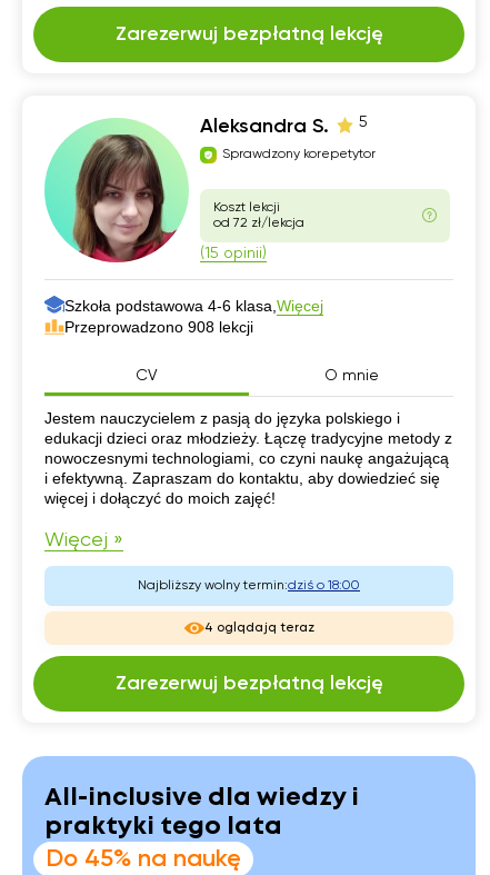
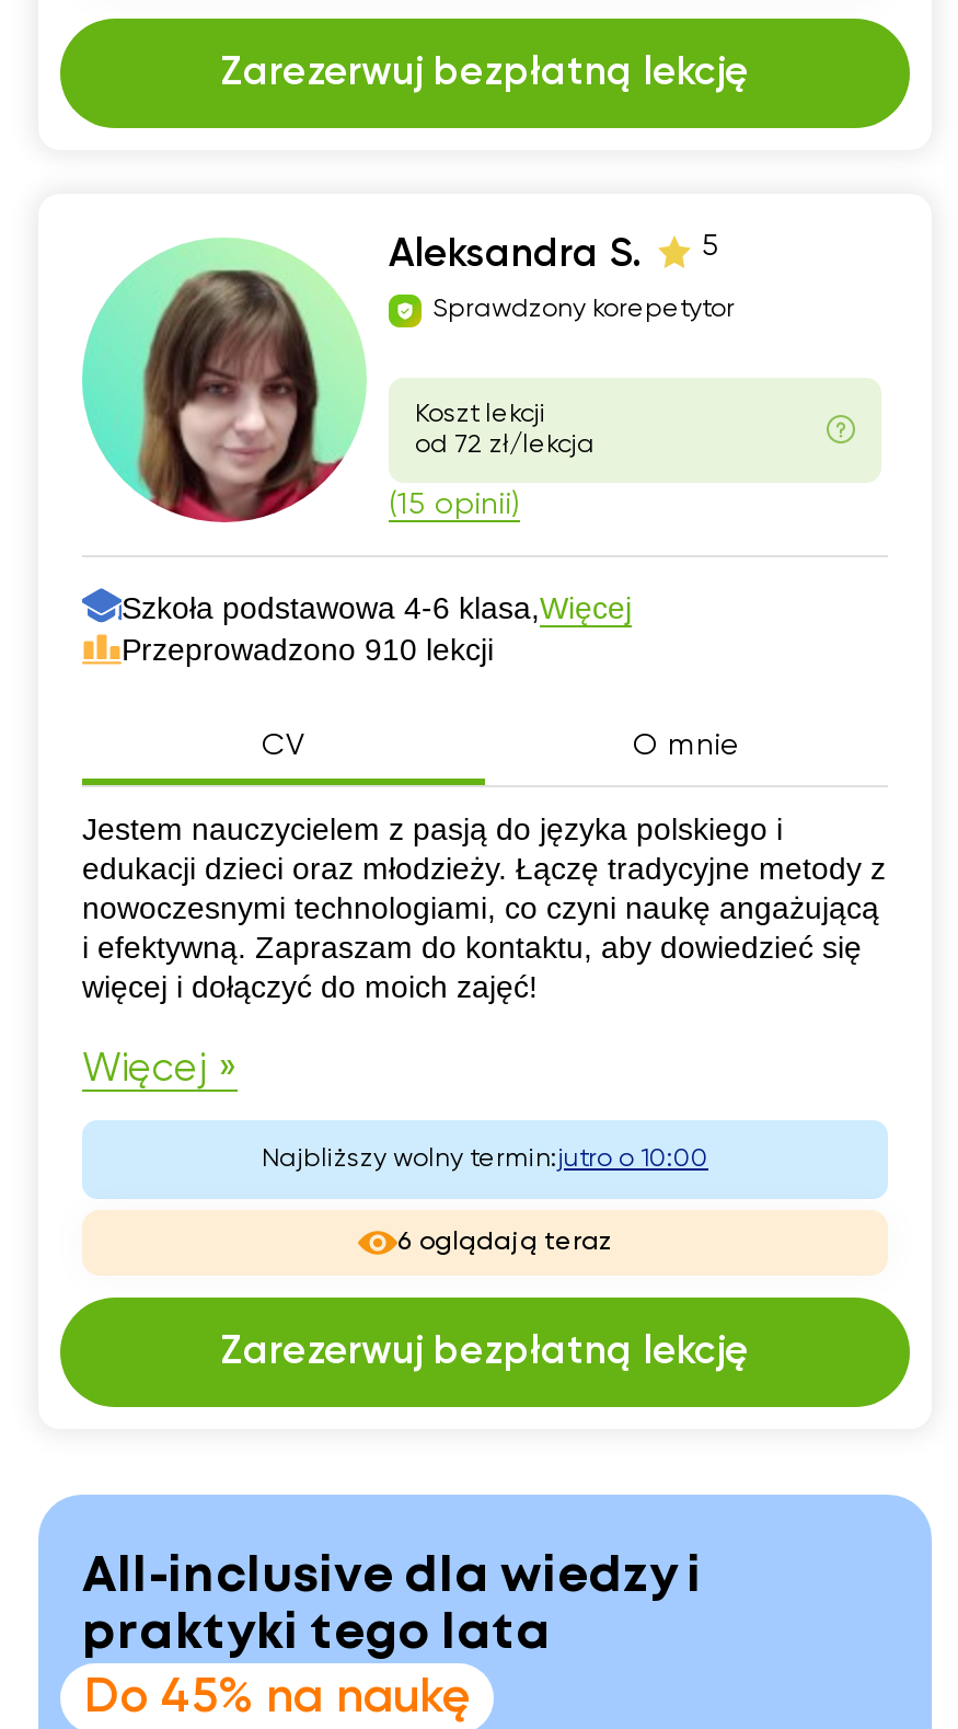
- Przeprowadzono 908 lekcji
+ Przeprowadzono 910 lekcji

- Najbliższy wolny termin:dziś o 18:00
+ Najbliższy wolny termin:jutro o 10:00

- 4 oglądają teraz
+ 6 oglądają teraz
